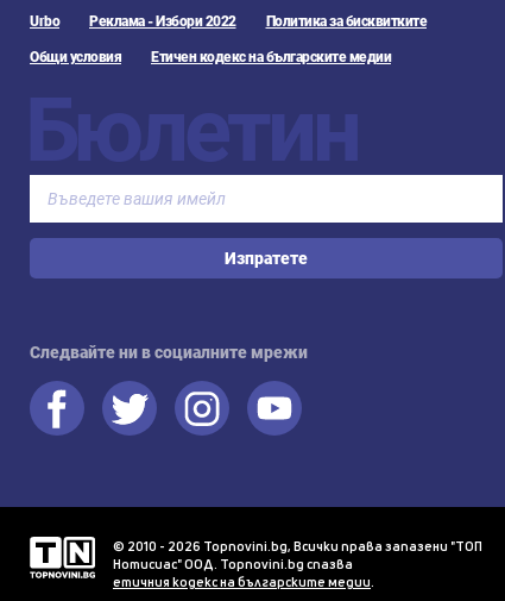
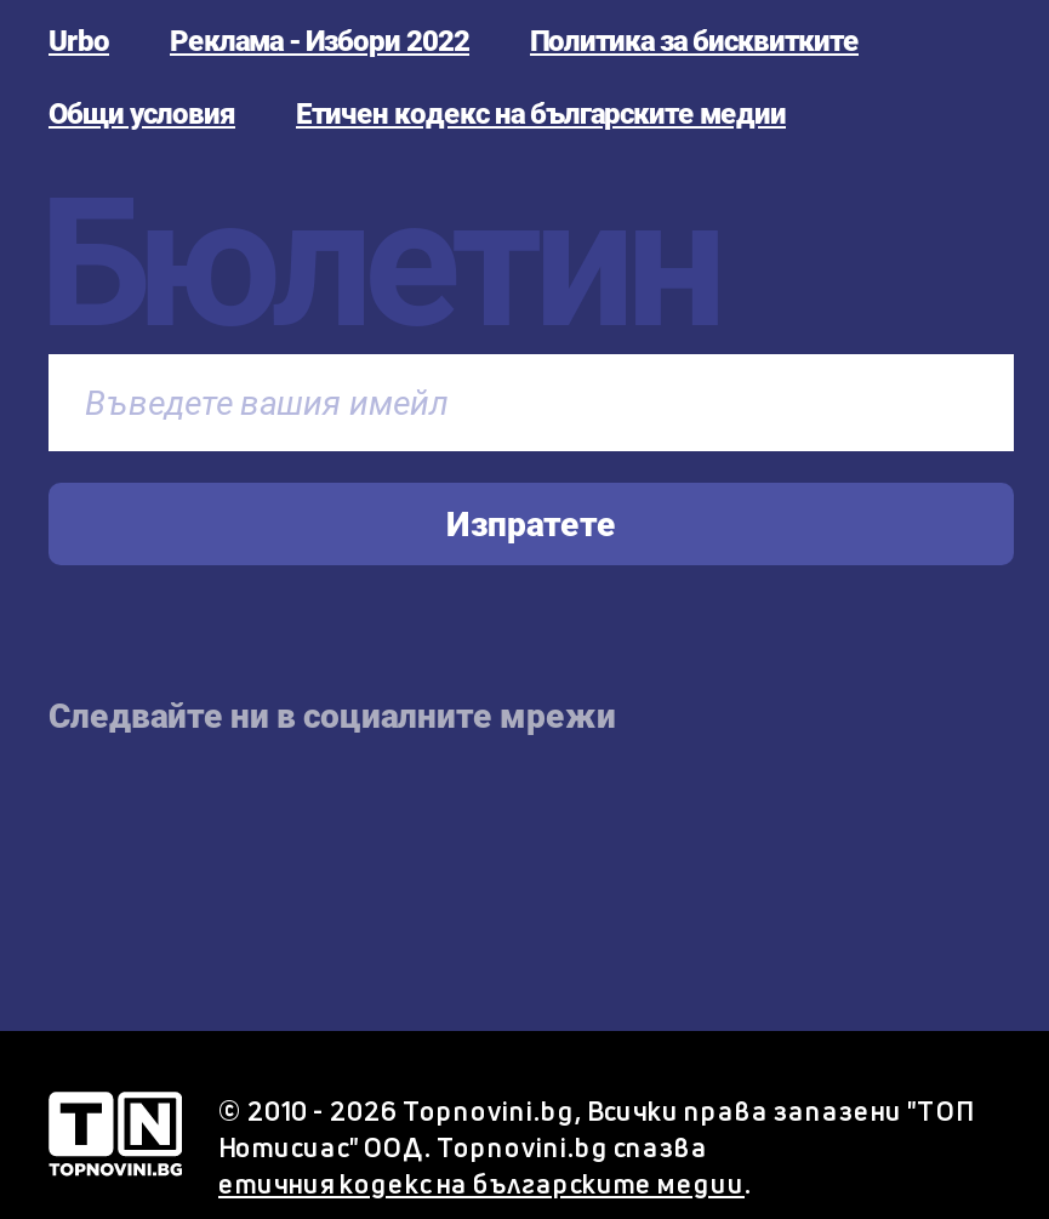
- [image]

- [image]

- [image]

- [image]
